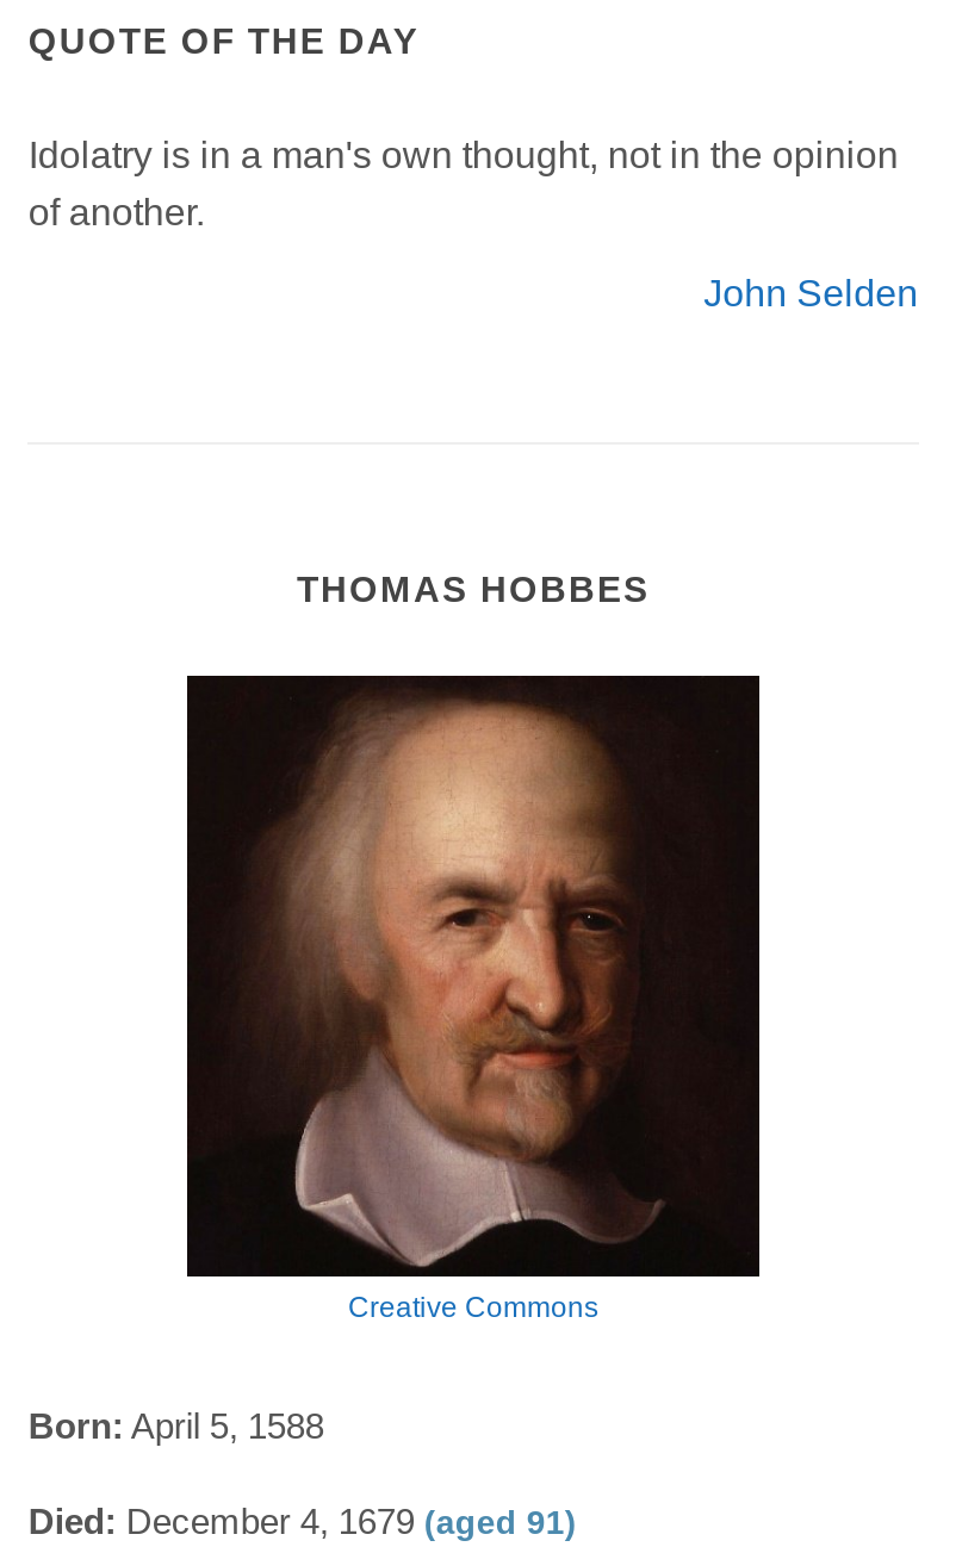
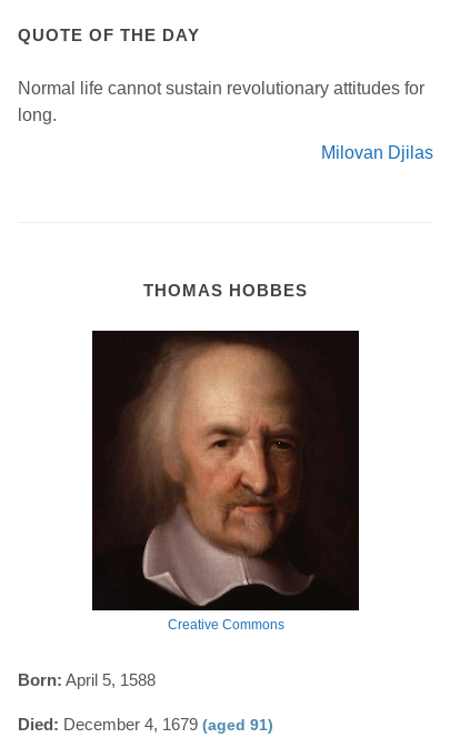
- Idolatry is in a man's own thought, not in the opinion
- of another.
+ Normal life cannot sustain revolutionary attitudes for
+ long.

- John Selden
+ Milovan Djilas
